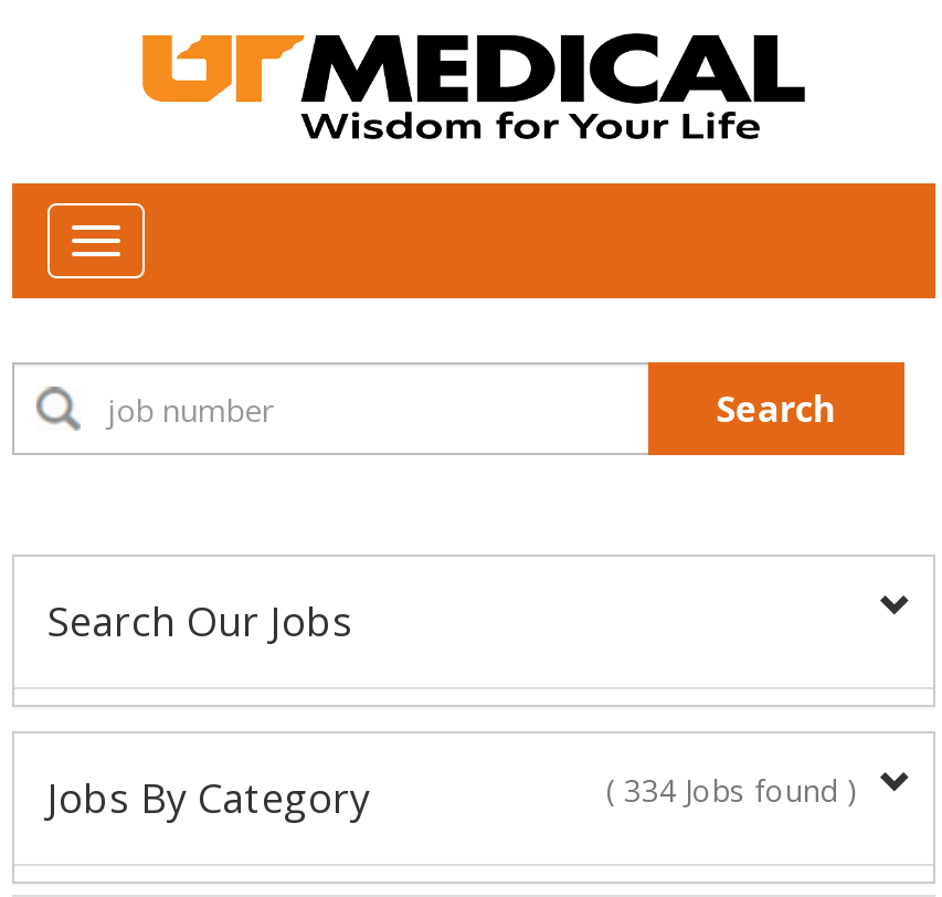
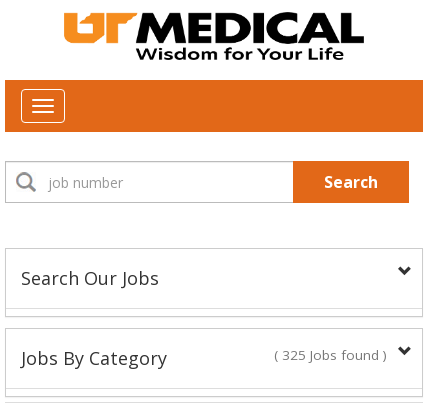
- ( 334 Jobs found )
+ ( 325 Jobs found )
